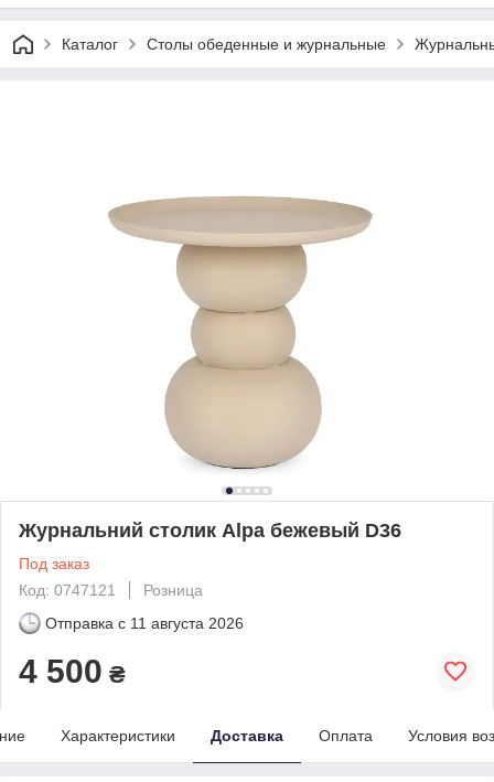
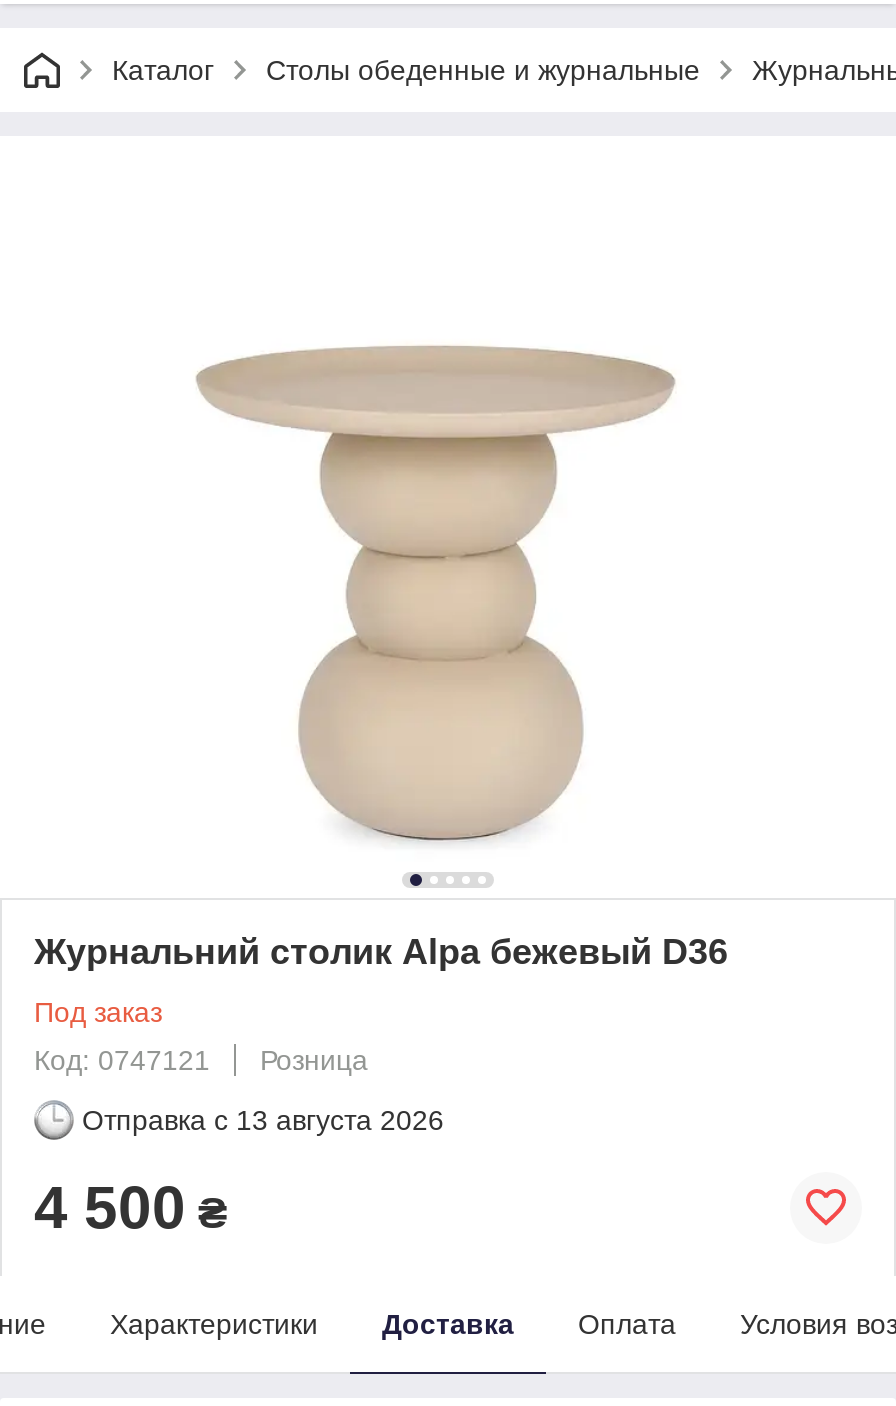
- Отправка с 11 августа 2026
+ Отправка с 13 августа 2026
